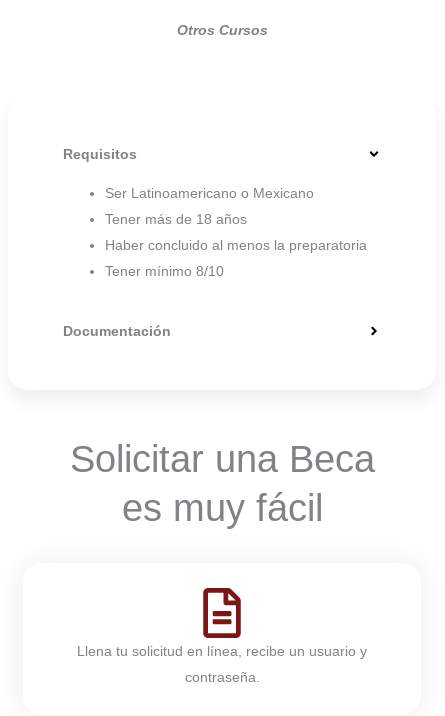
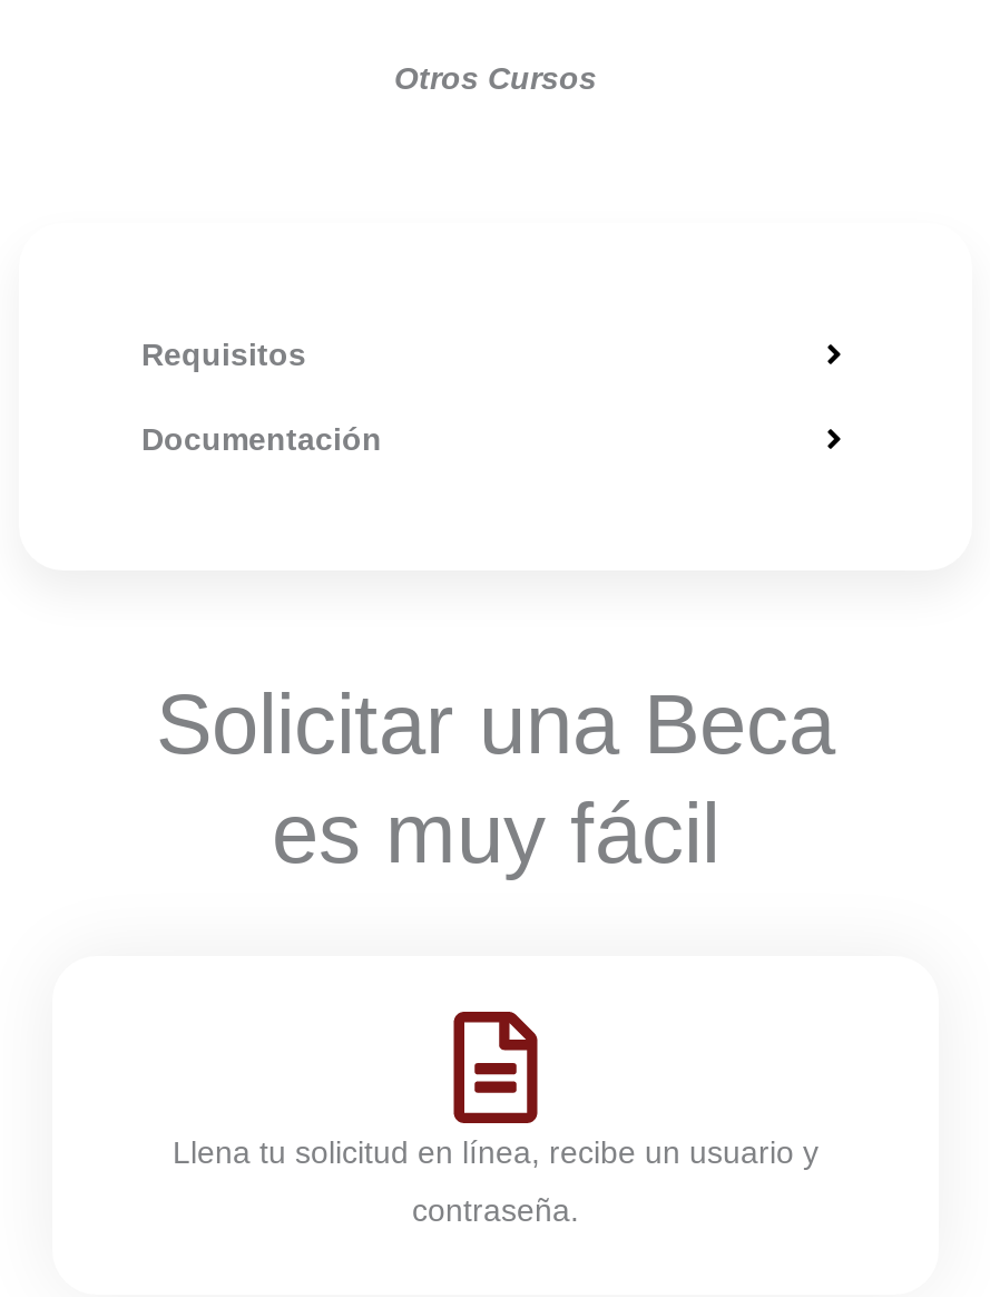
- Ser Latinoamericano o Mexicano
- Tener más de 18 años
- Haber concluido al menos la preparatoria
- Tener mínimo 8/10
